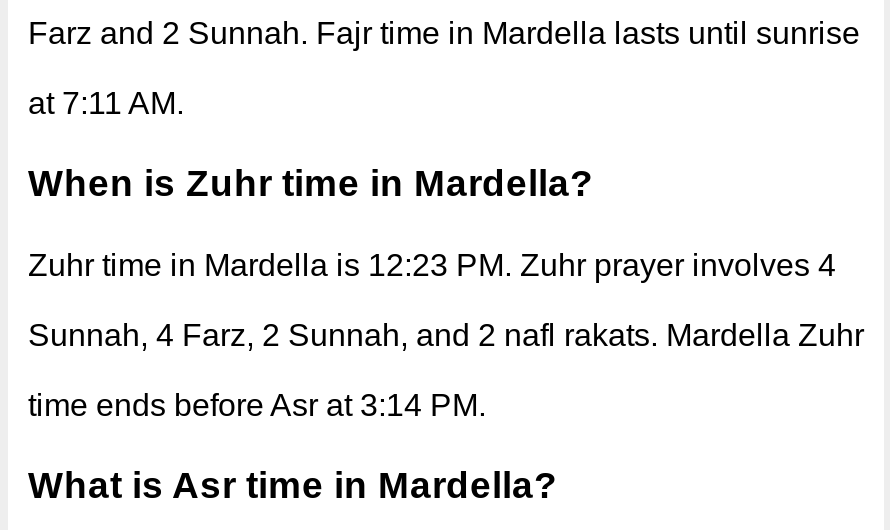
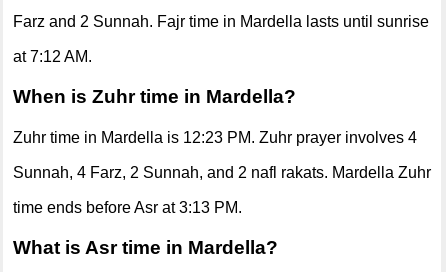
- at 7:11 AM.
+ at 7:12 AM.

- time ends before Asr at 3:14 PM.
+ time ends before Asr at 3:13 PM.
